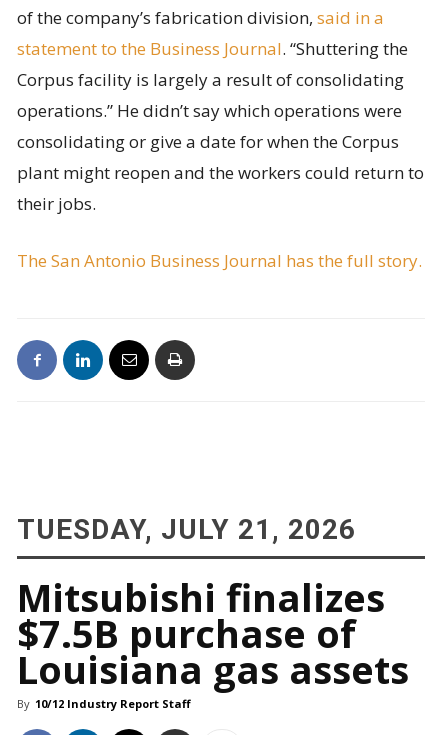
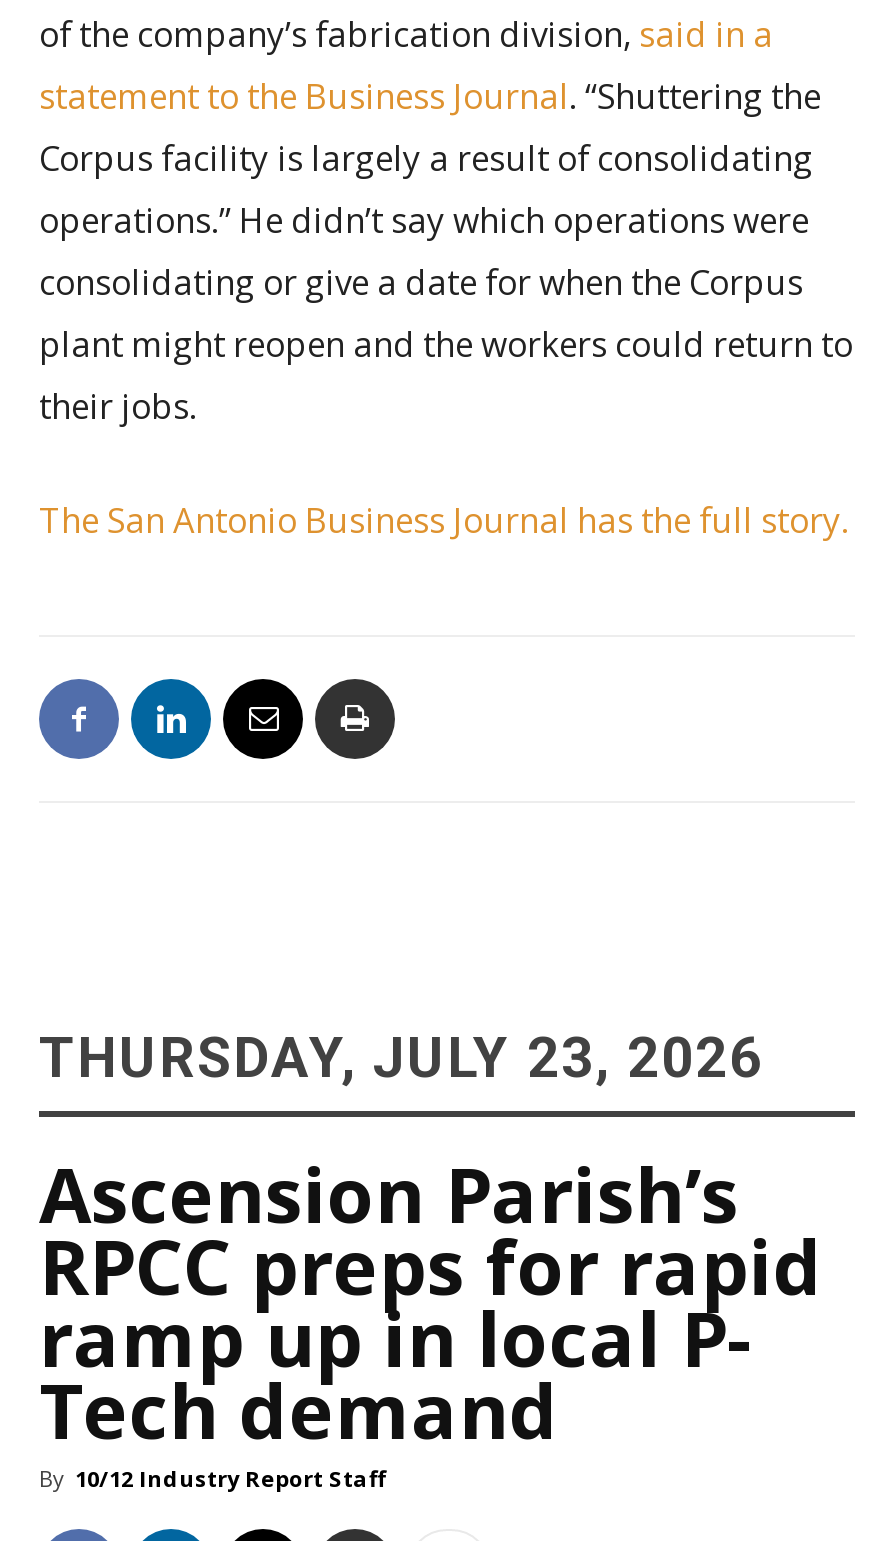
- TUESDAY, JULY 21, 2026
+ THURSDAY, JULY 23, 2026

- Mitsubishi finalizes
- $7.5B purchase of
- Louisiana gas assets
+ Ascension Parish’s
+ RPCC preps for rapid
+ ramp up in local P-
+ Tech demand
